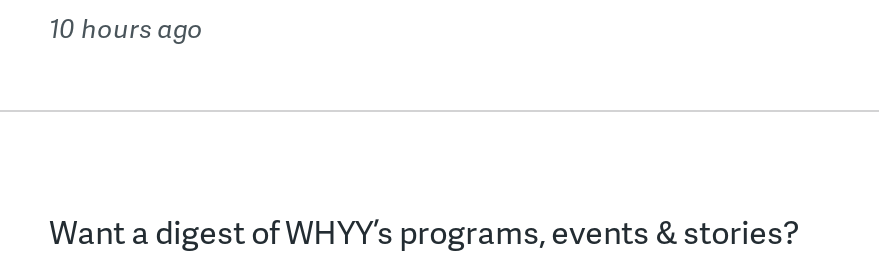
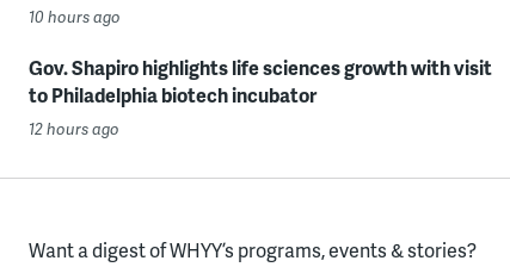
+ Gov. Shapiro highlights life sciences growth with visit
+ to Philadelphia biotech incubator
+ 12 hours ago
